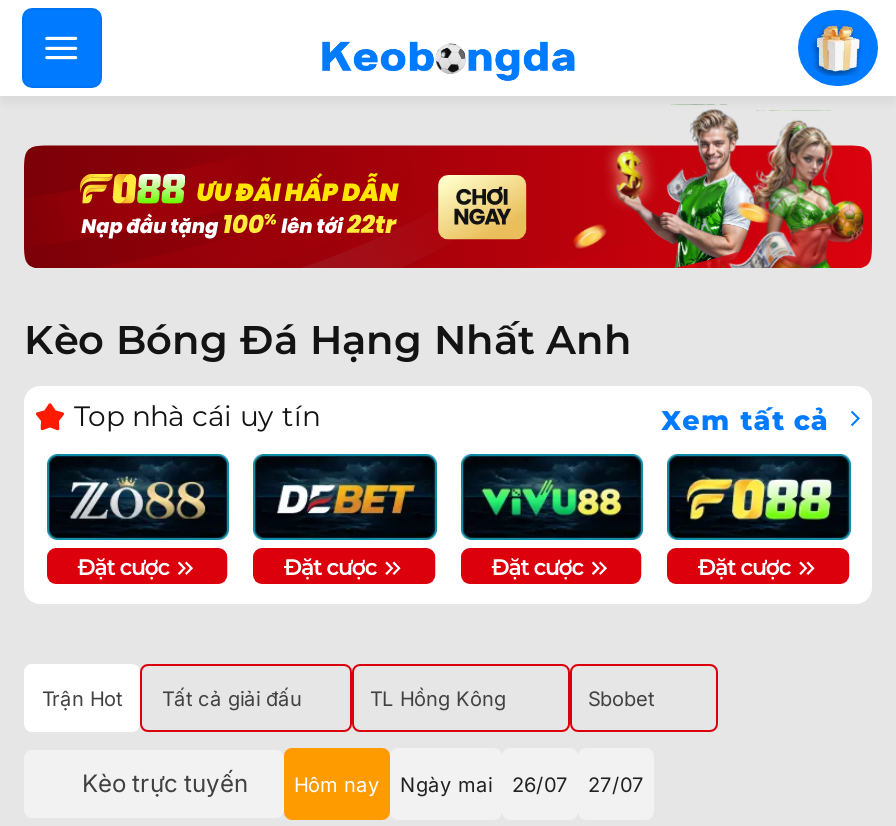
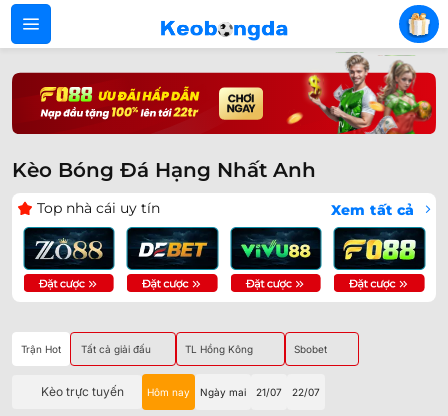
- 26/07
+ 21/07

- 27/07
+ 22/07
